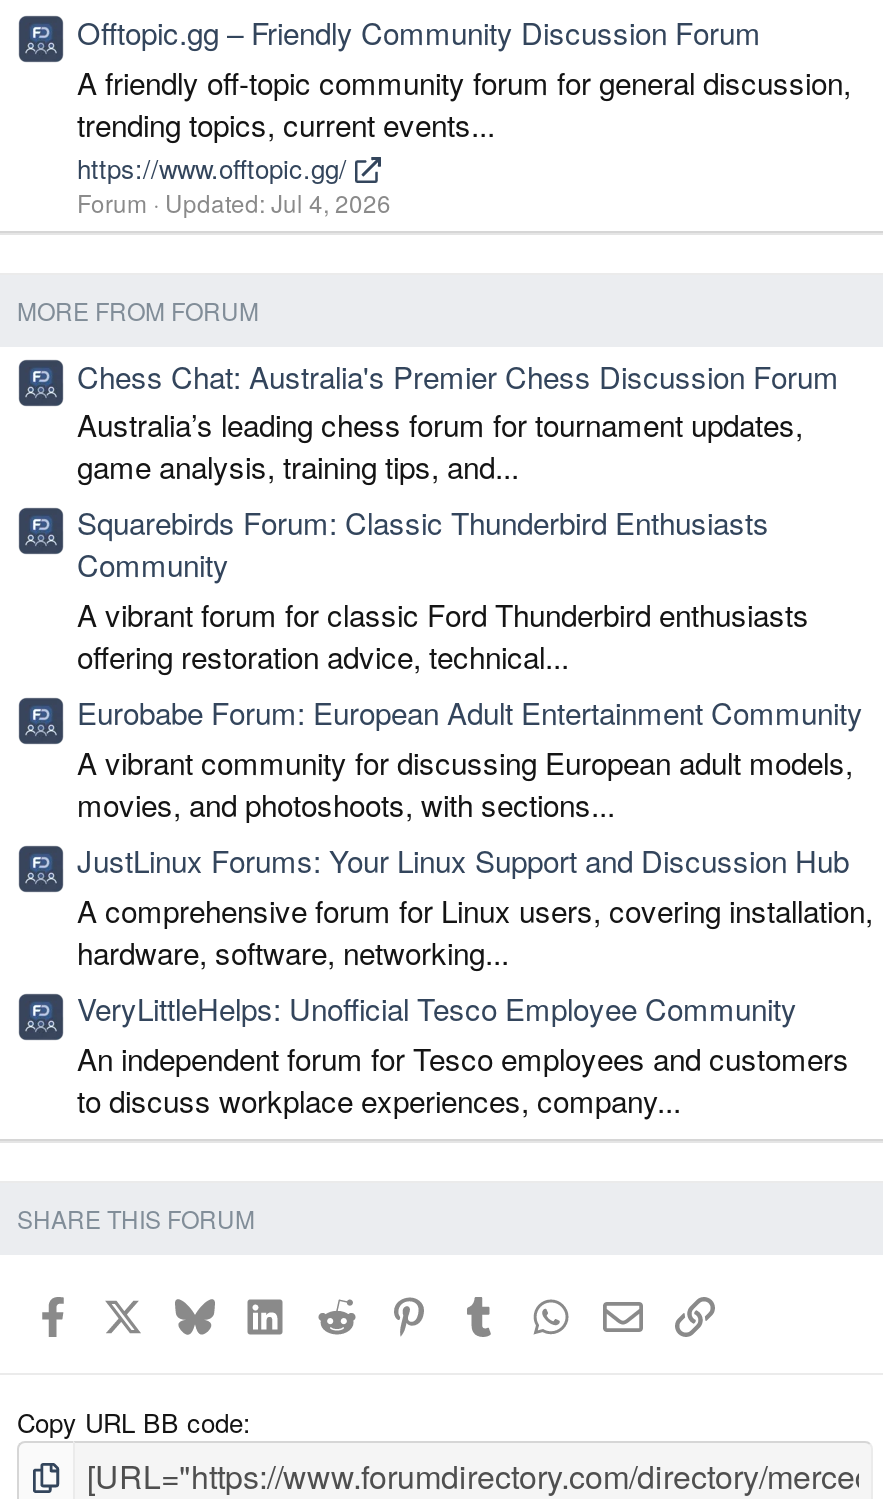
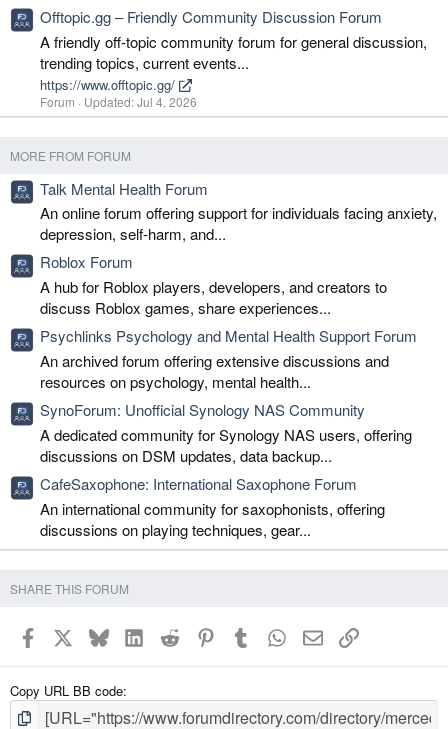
- Chess Chat: Australia's Premier Chess Discussion Forum
- Australia’s leading chess forum for tournament updates,
- game analysis, training tips, and...
- Squarebirds Forum: Classic Thunderbird Enthusiasts
- Community
- A vibrant forum for classic Ford Thunderbird enthusiasts
- offering restoration advice, technical...
- Eurobabe Forum: European Adult Entertainment Community
- A vibrant community for discussing European adult models,
- movies, and photoshoots, with sections...
- JustLinux Forums: Your Linux Support and Discussion Hub
- A comprehensive forum for Linux users, covering installation,
- hardware, software, networking...
- VeryLittleHelps: Unofficial Tesco Employee Community
- An independent forum for Tesco employees and customers
- to discuss workplace experiences, company...
+ Talk Mental Health Forum
+ An online forum offering support for individuals facing anxiety,
+ depression, self-harm, and...
+ Roblox Forum
+ A hub for Roblox players, developers, and creators to
+ discuss Roblox games, share experiences...
+ Psychlinks Psychology and Mental Health Support Forum
+ An archived forum offering extensive discussions and
+ resources on psychology, mental health...
+ SynoForum: Unofficial Synology NAS Community
+ A dedicated community for Synology NAS users, offering
+ discussions on DSM updates, data backup...
+ CafeSaxophone: International Saxophone Forum
+ An international community for saxophonists, offering
+ discussions on playing techniques, gear...
